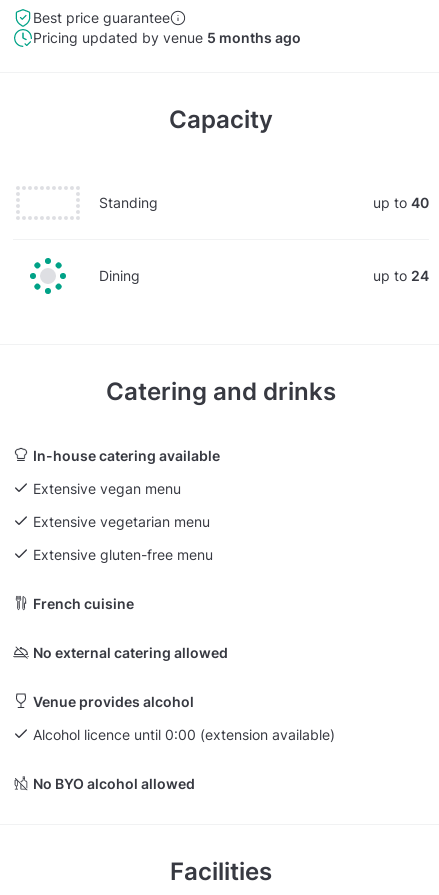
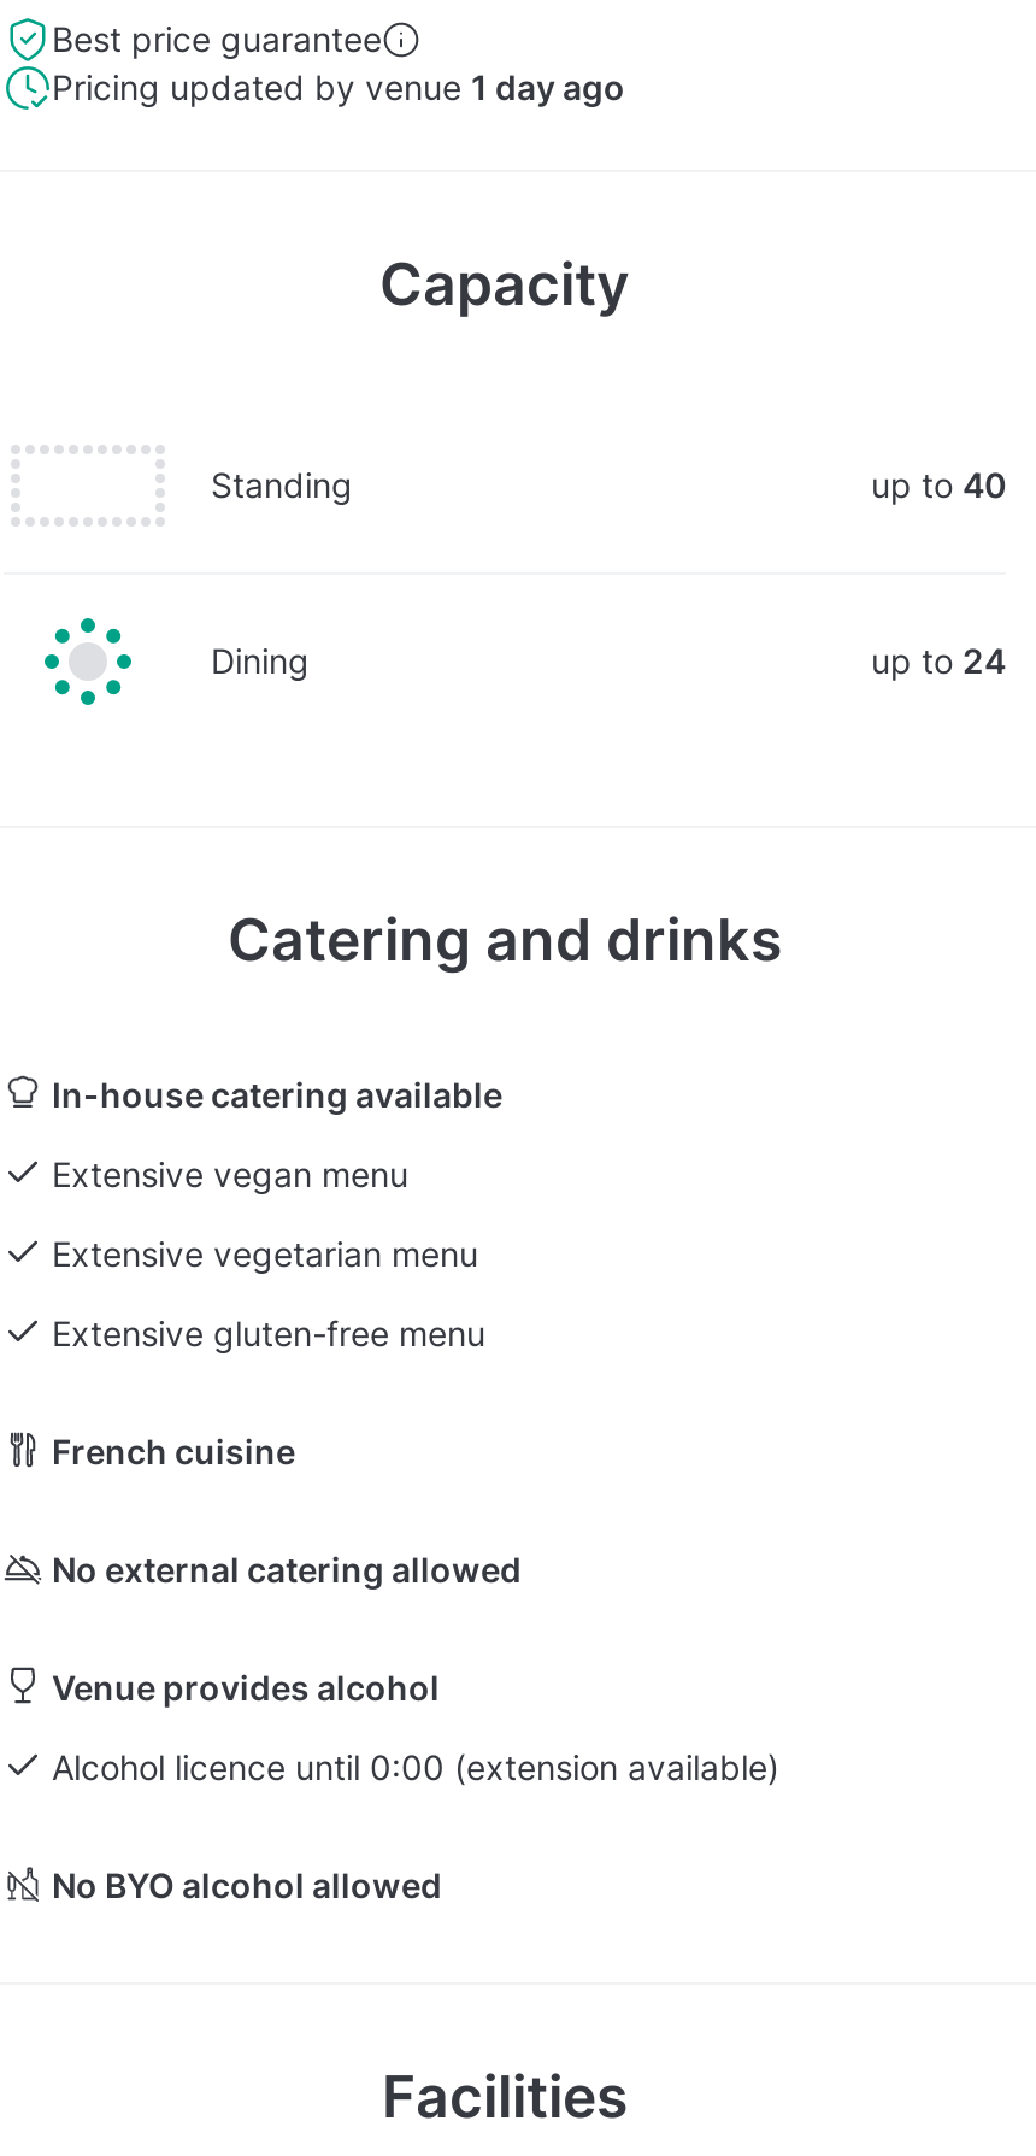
- Pricing updated by venue 5 months ago
+ Pricing updated by venue 1 day ago
